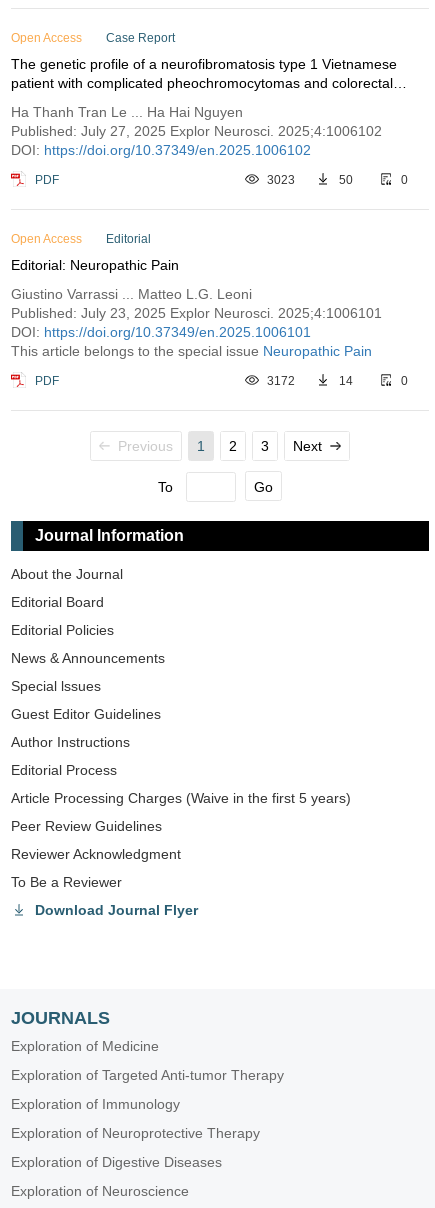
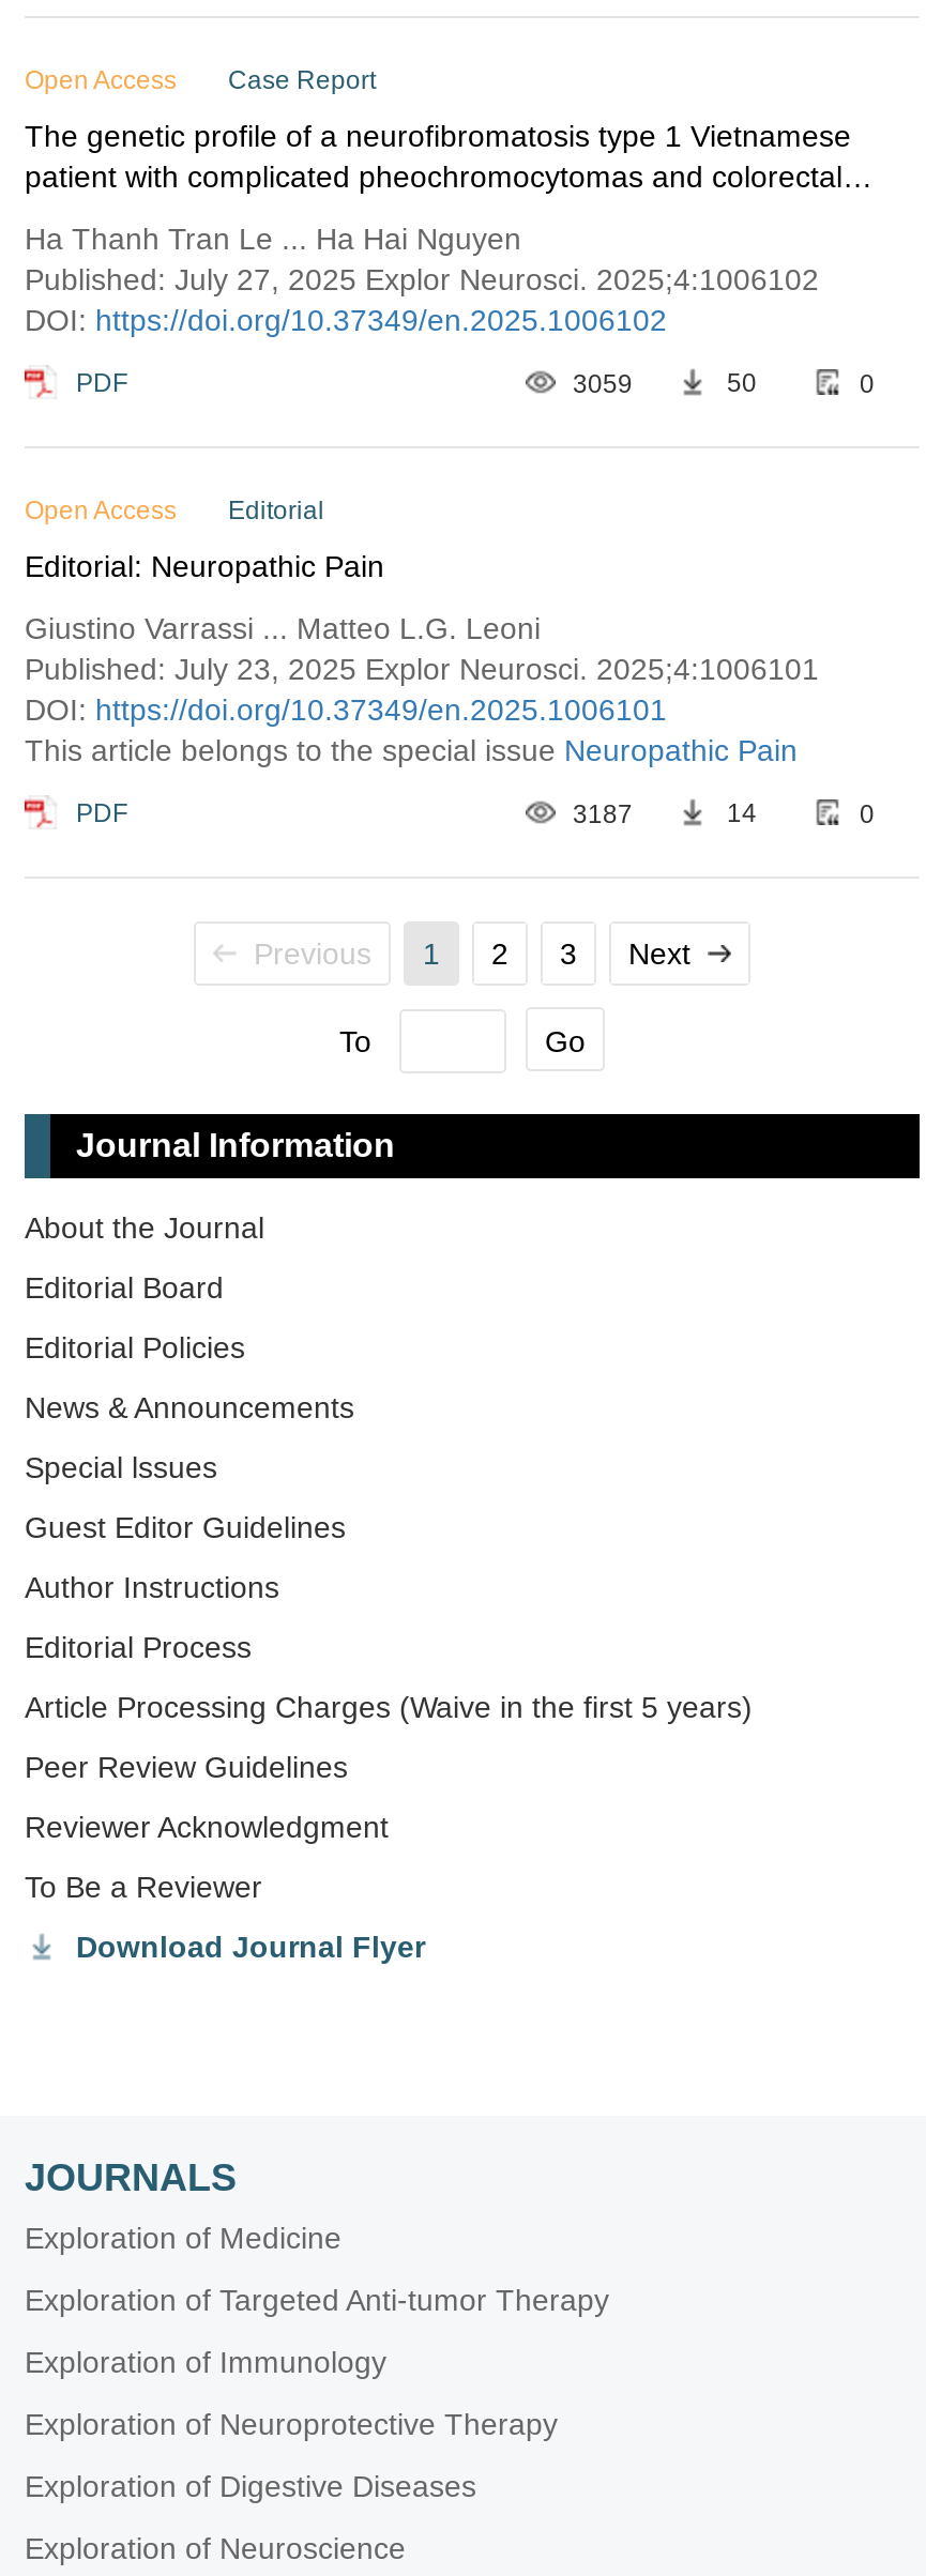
- 3023
+ 3059

- 3172
+ 3187
